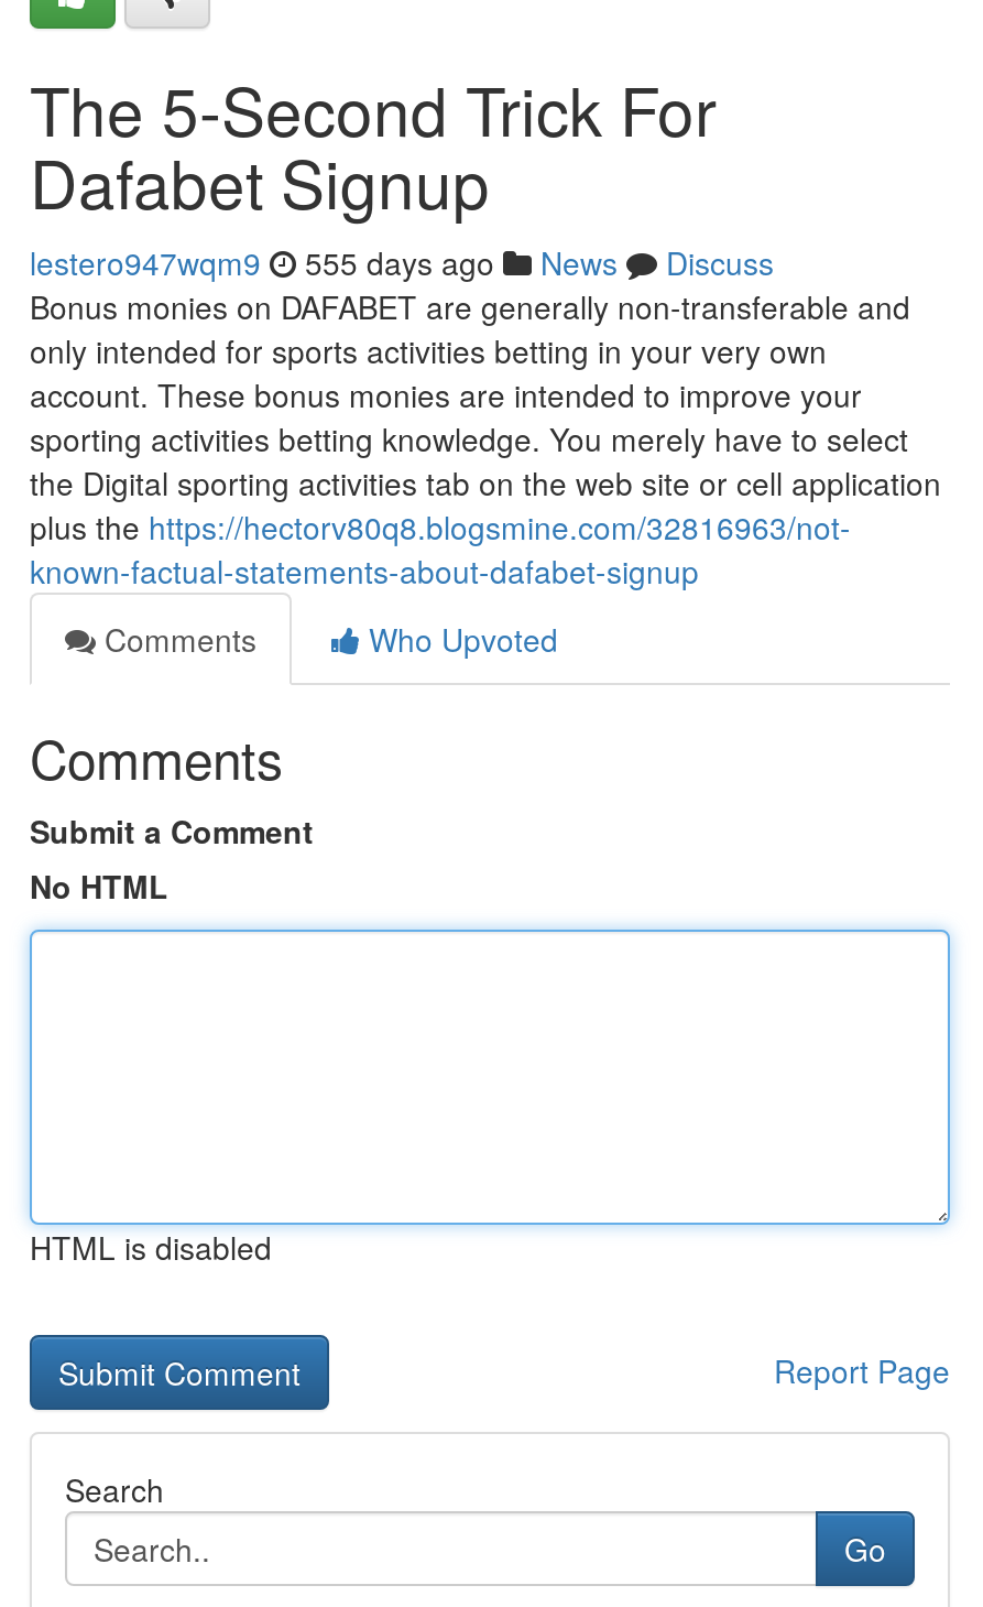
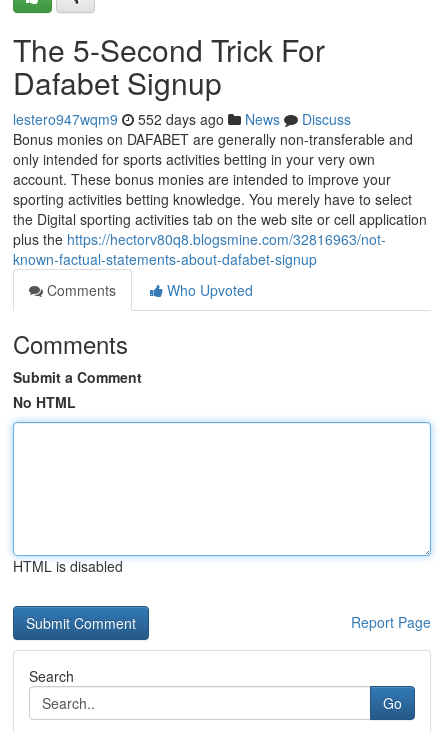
- lestero947wqm9 555 days ago News Discuss
+ lestero947wqm9 552 days ago News Discuss
